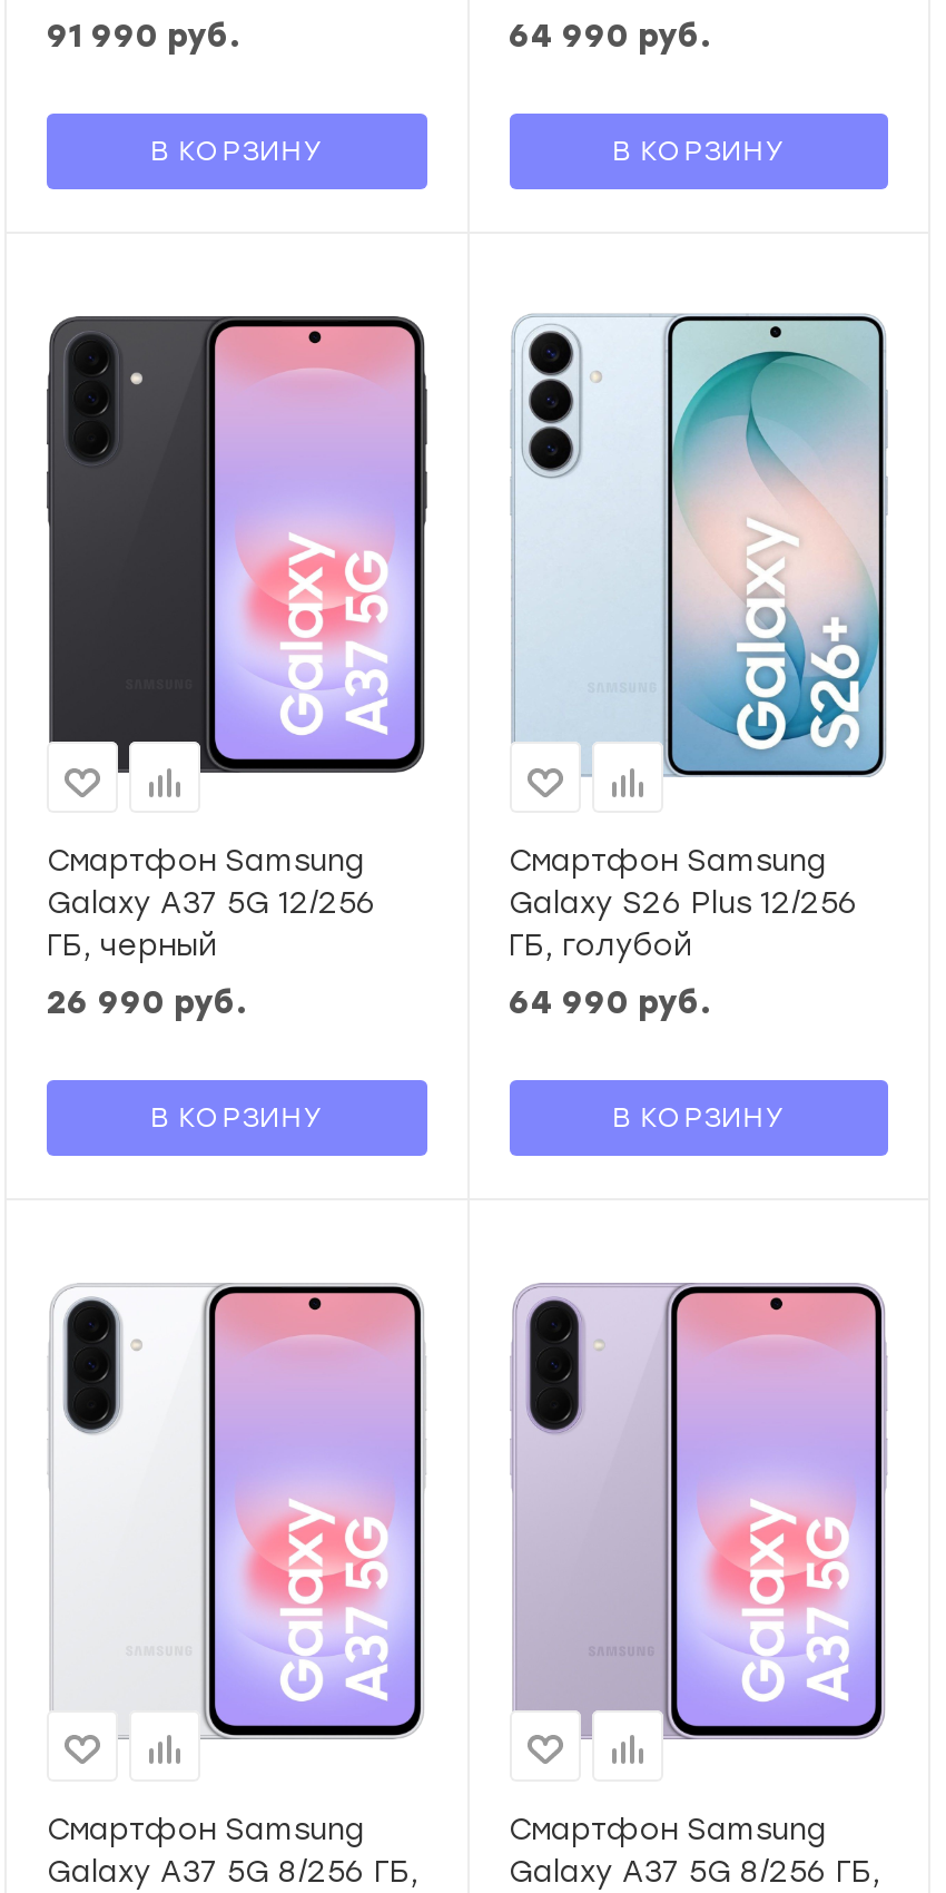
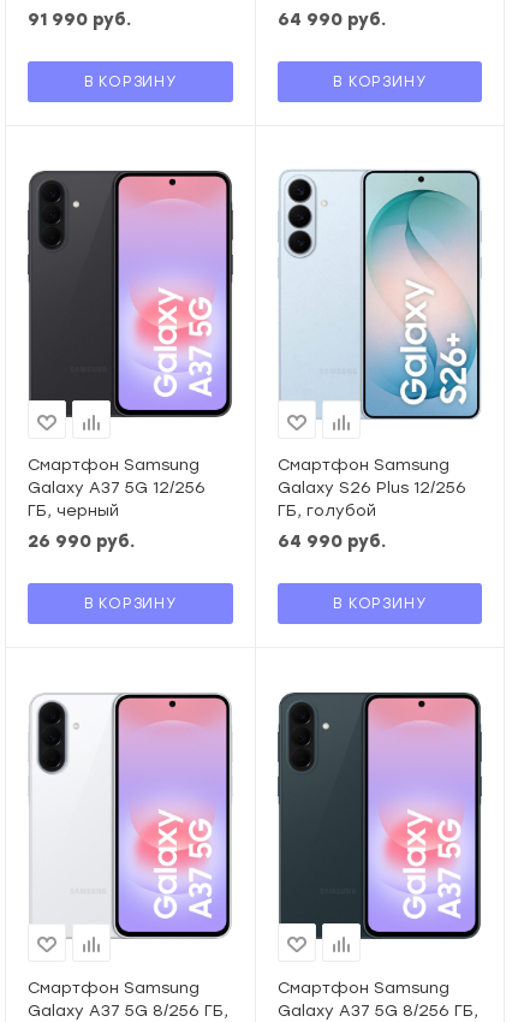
- [image]
+ [image]
